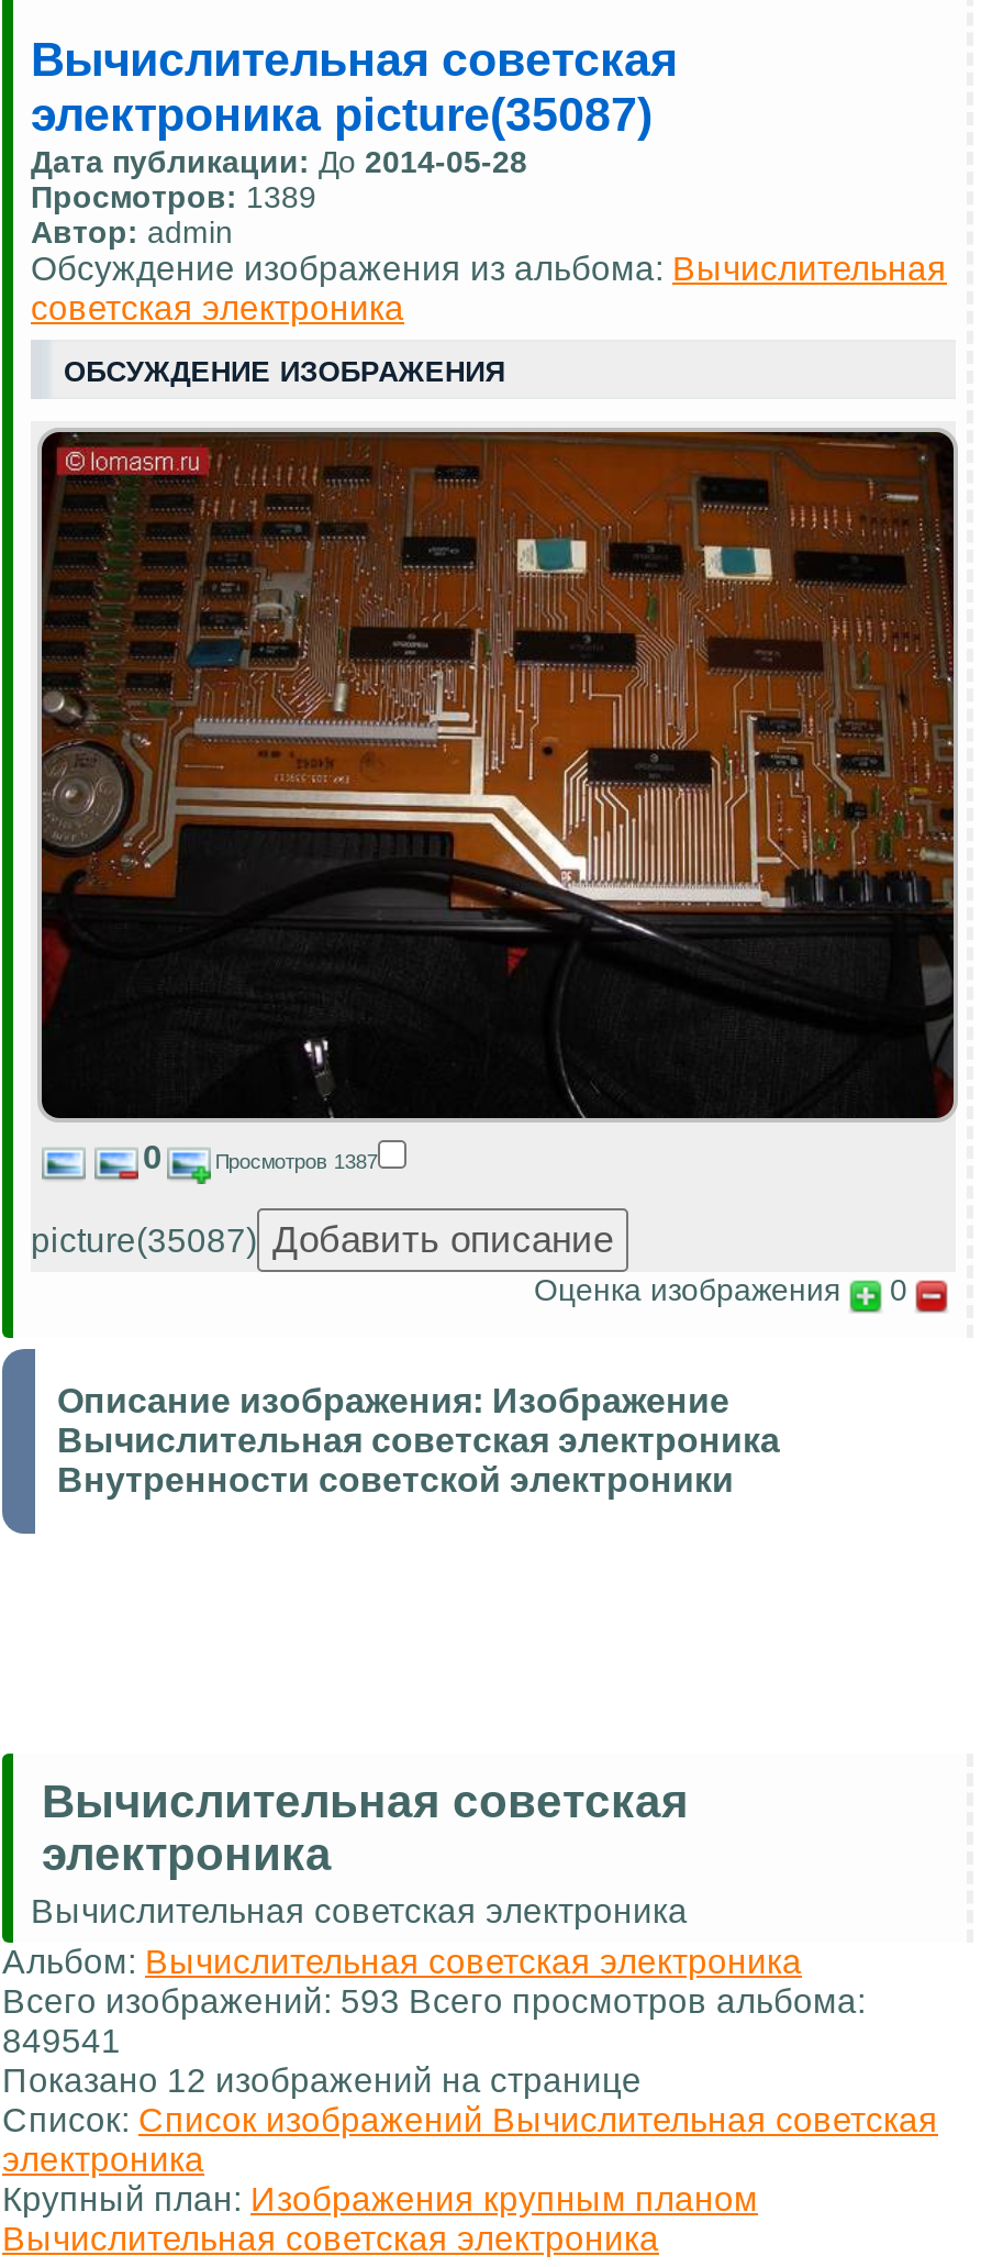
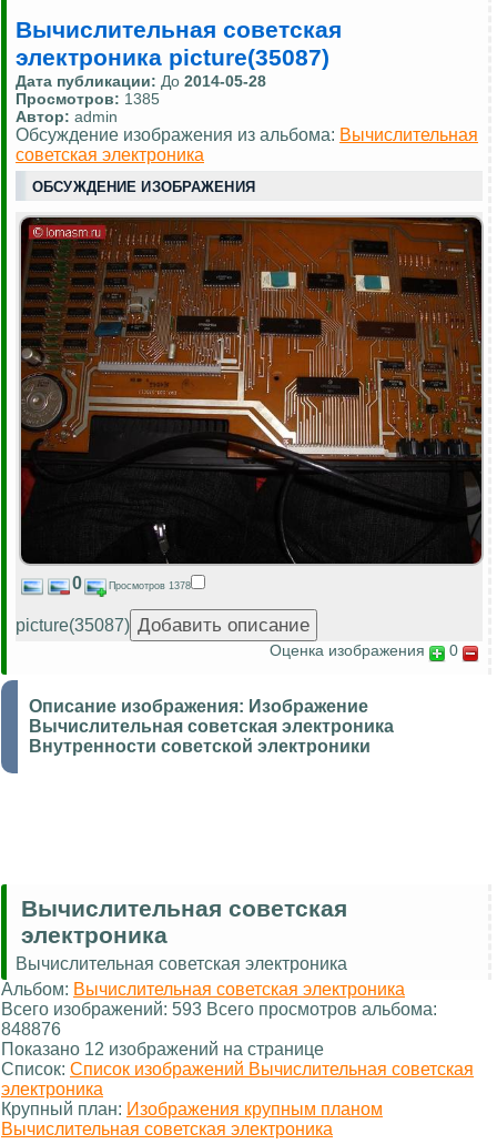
- Просмотров: 1389
+ Просмотров: 1385

- Просмотров 1387
+ Просмотров 1378

- 849541
+ 848876
